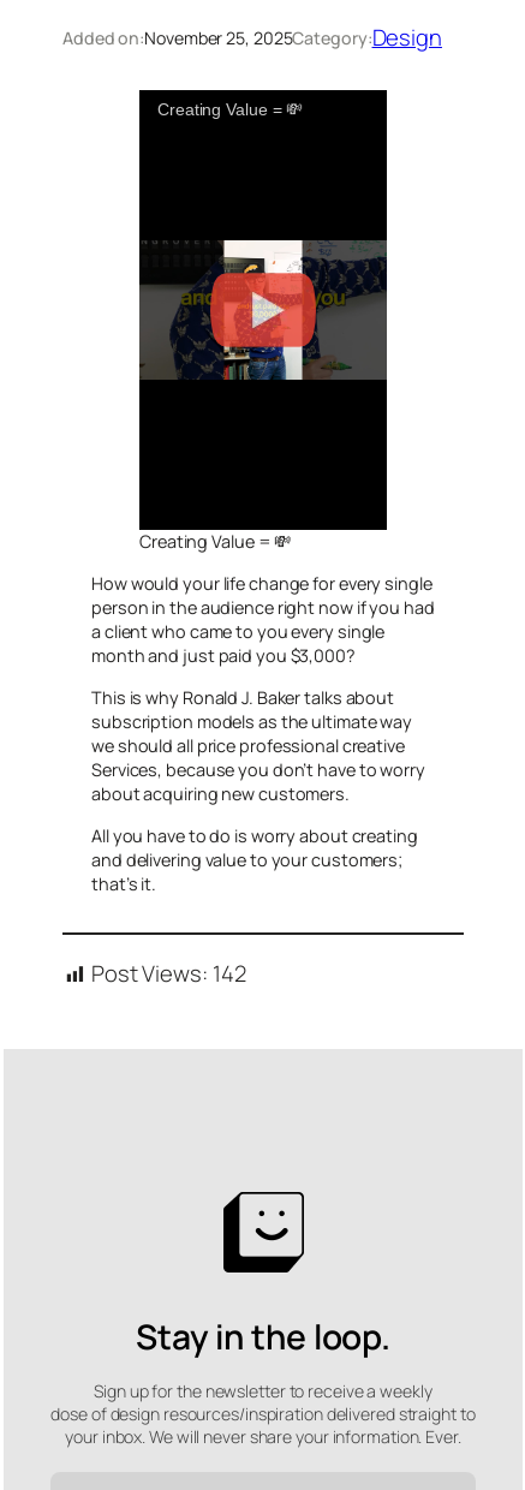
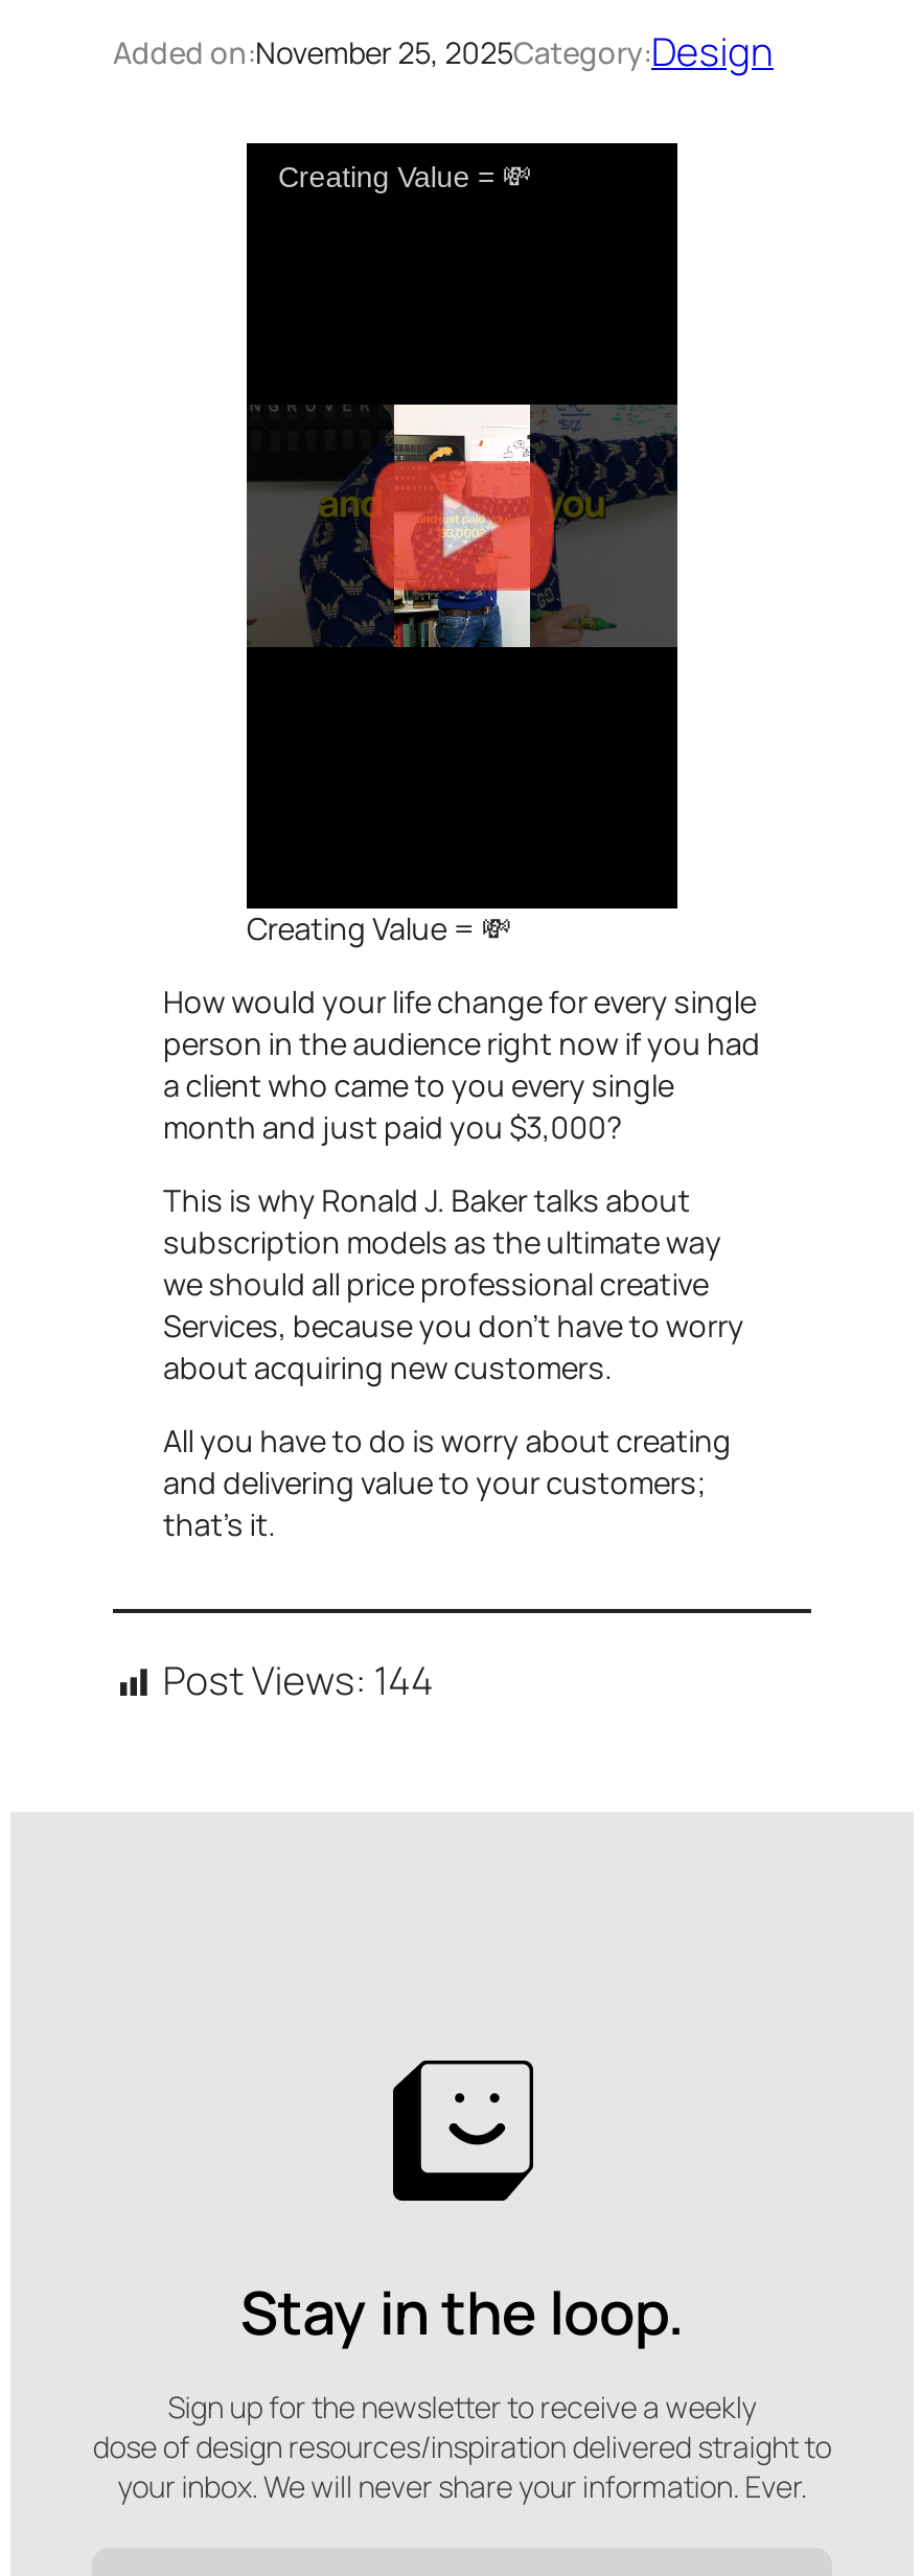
- Post Views: 142
+ Post Views: 144
